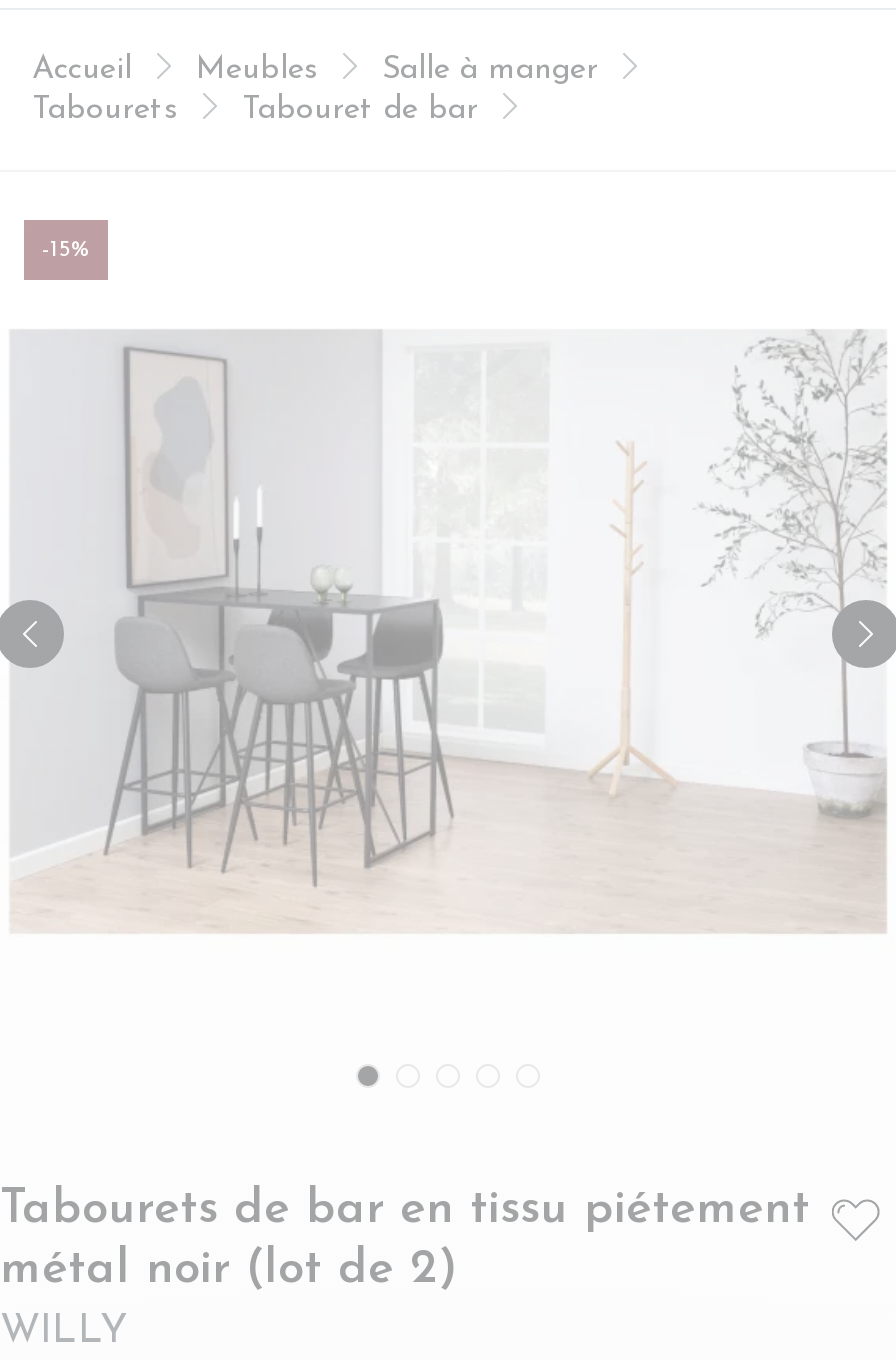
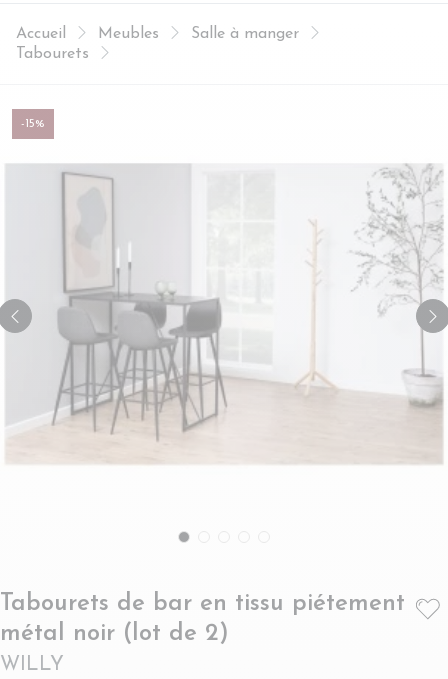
- Tabouret de bar
